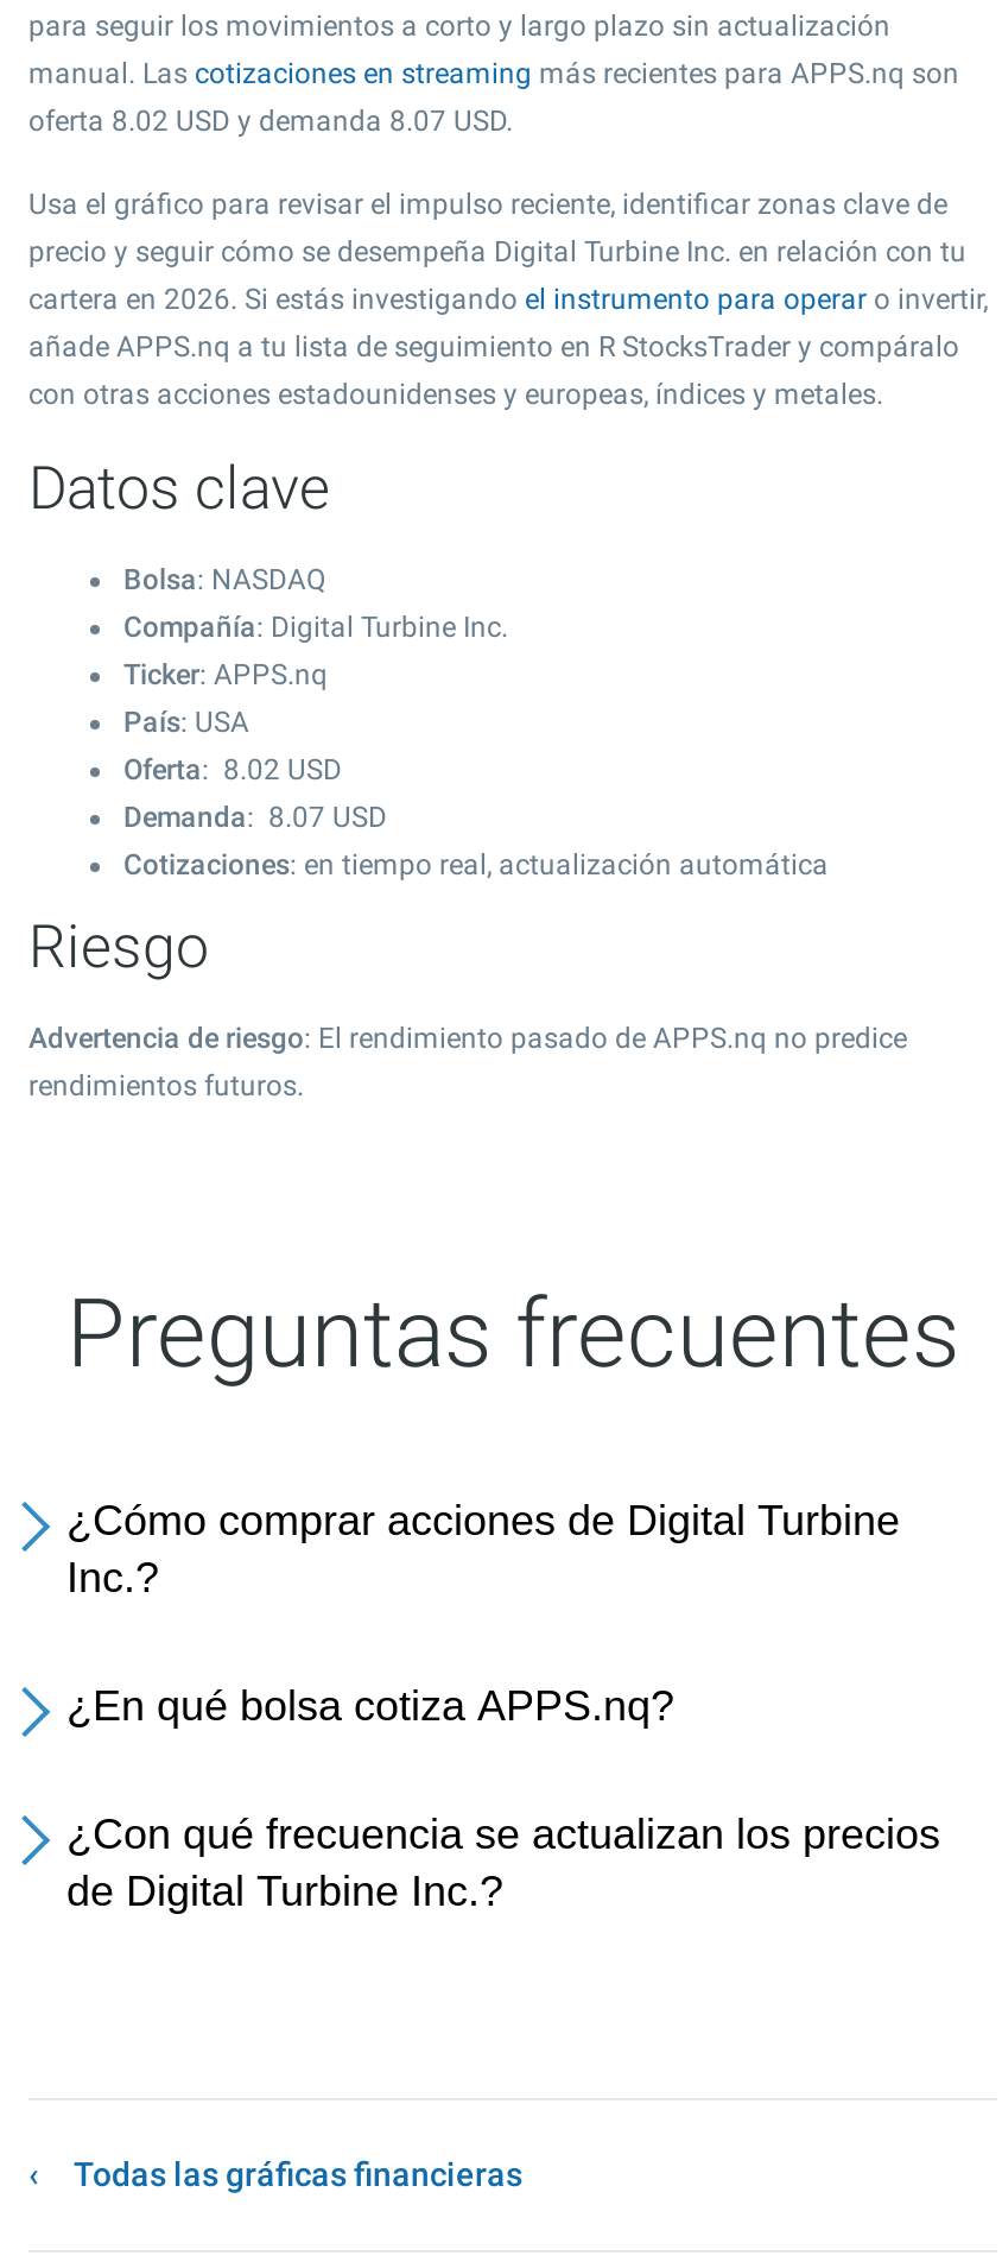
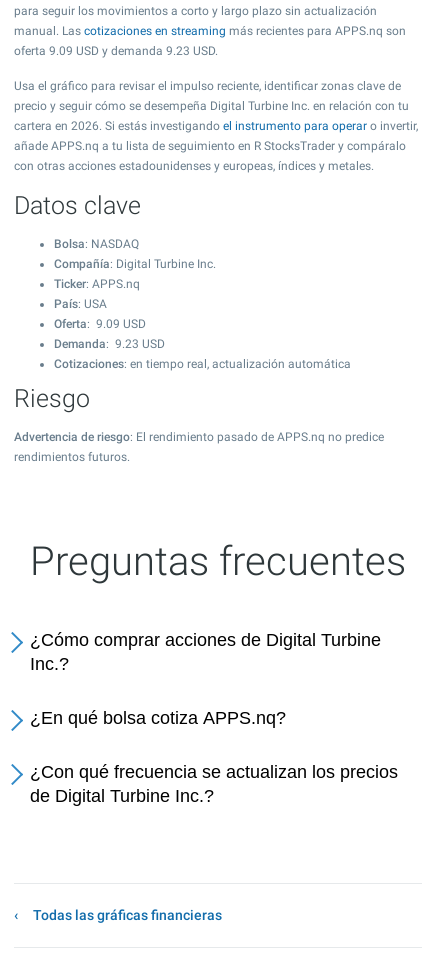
- oferta 8.02 USD y demanda 8.07 USD.
+ oferta 9.09 USD y demanda 9.23 USD.

- Oferta: 8.02 USD
+ Oferta: 9.09 USD

- Demanda: 8.07 USD
+ Demanda: 9.23 USD
